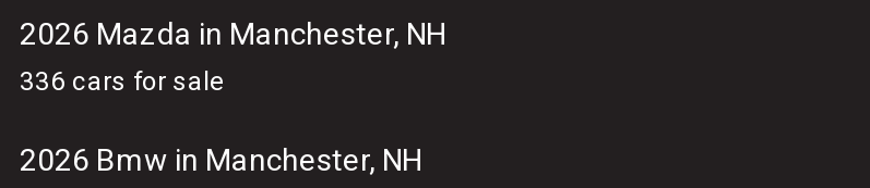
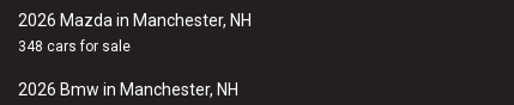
- 336 cars for sale
+ 348 cars for sale
